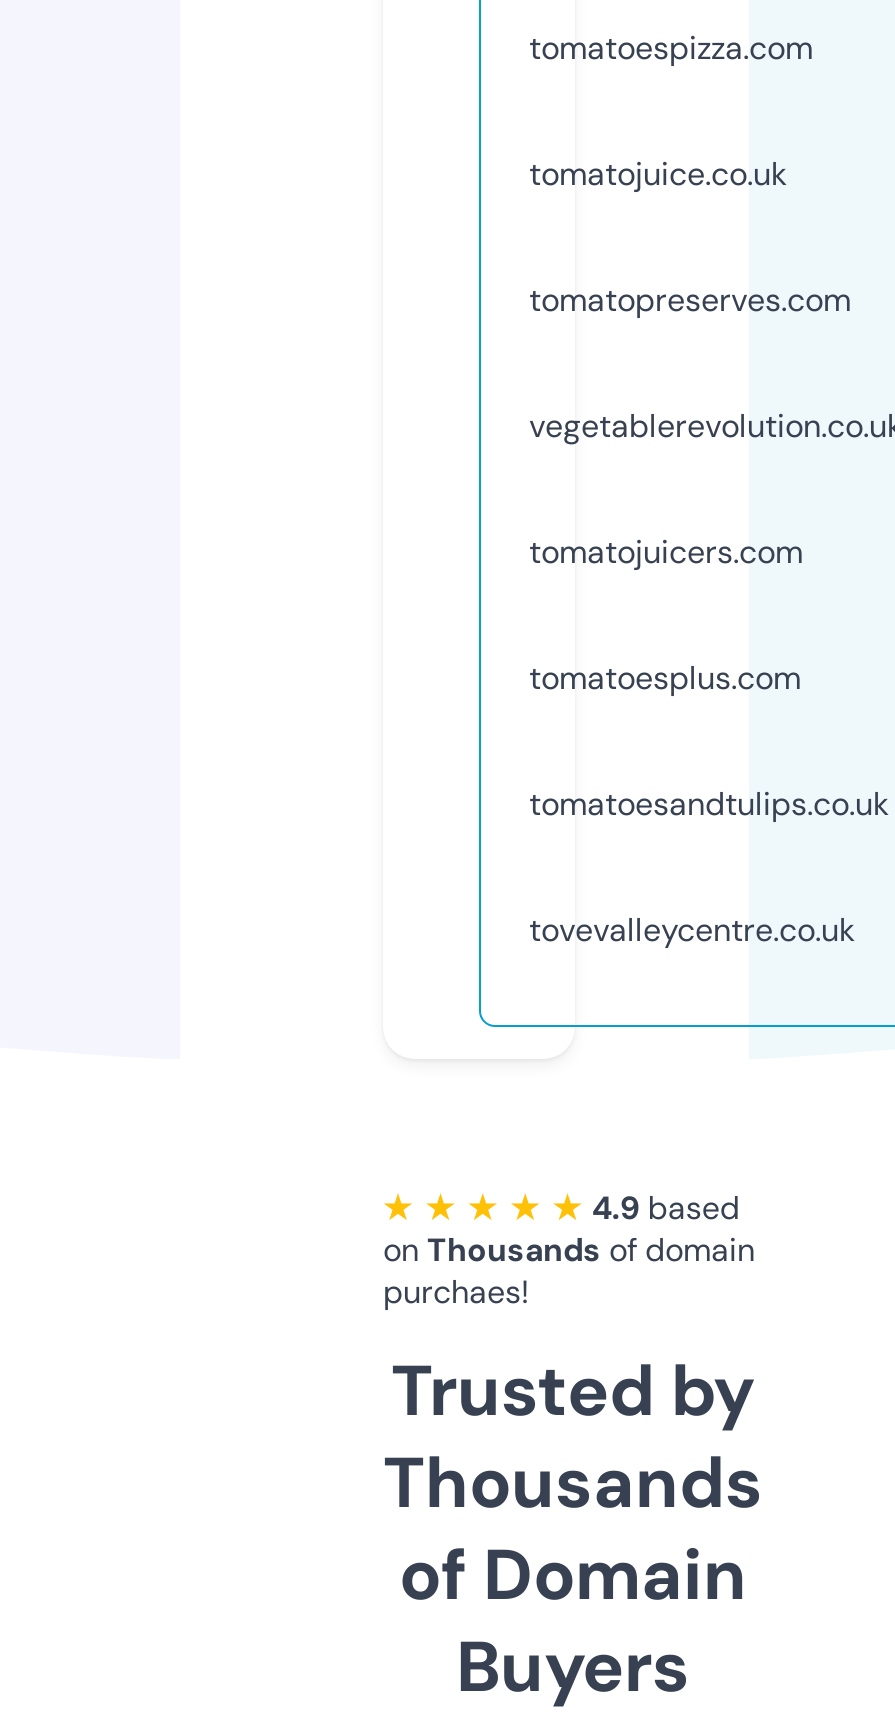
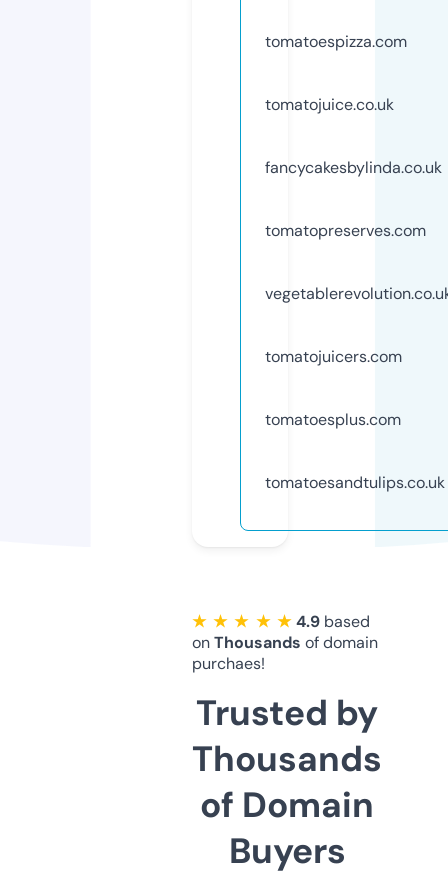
+ fancycakesbylinda.co.uk

moved down: tomatopreserves.com | tomatojuicers.com | tomatoesplus.com | tomatoesandtulips.co.uk

- tovevalleycentre.co.uk
